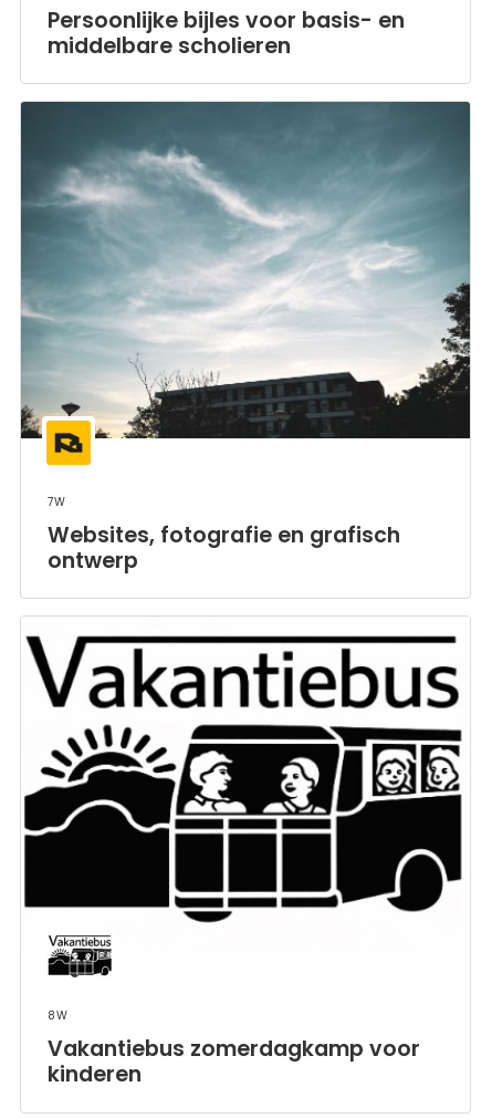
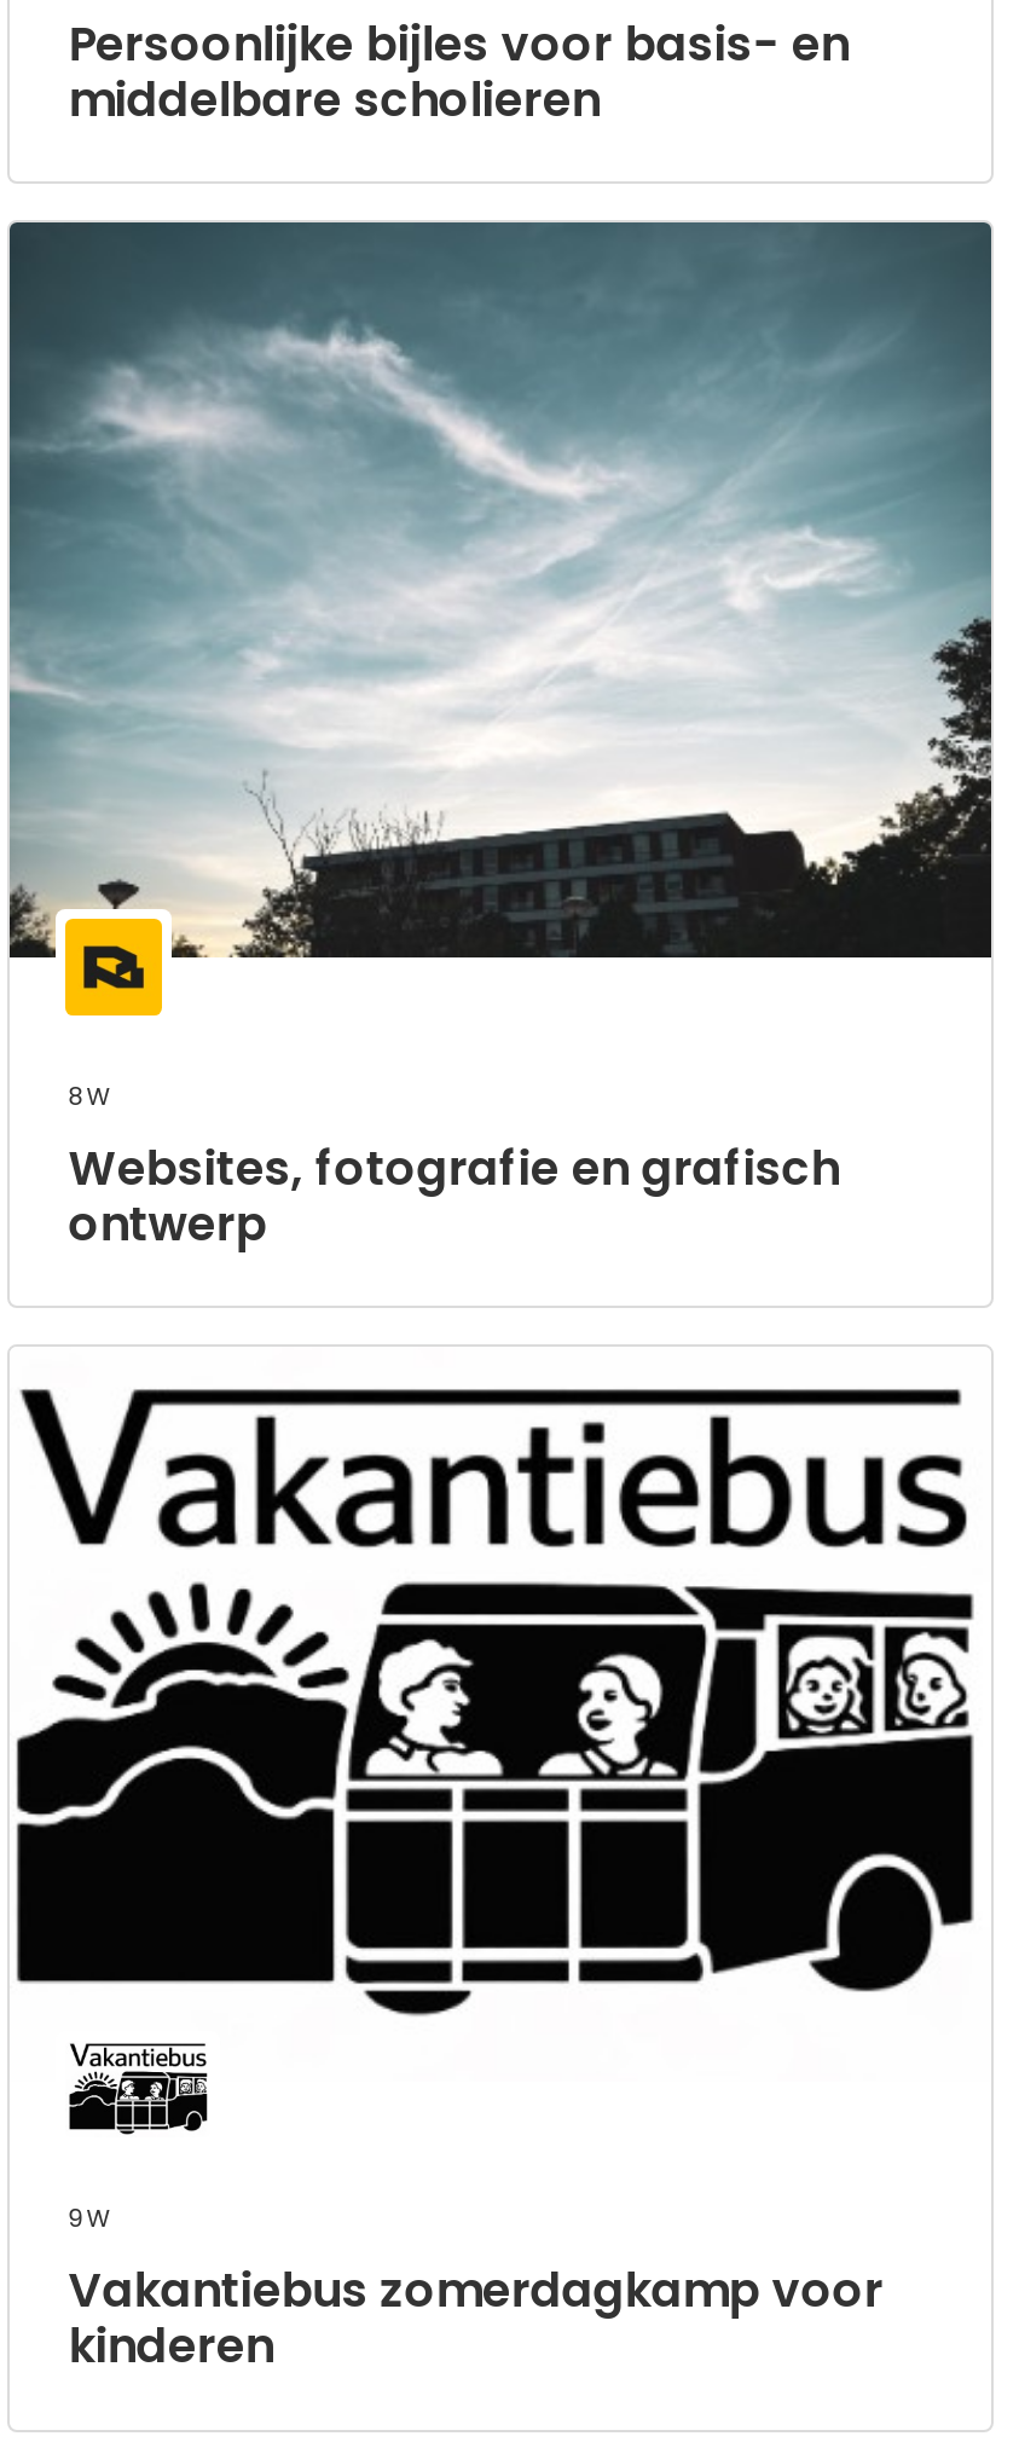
- 7w
+ 8w

- 8w
+ 9w
